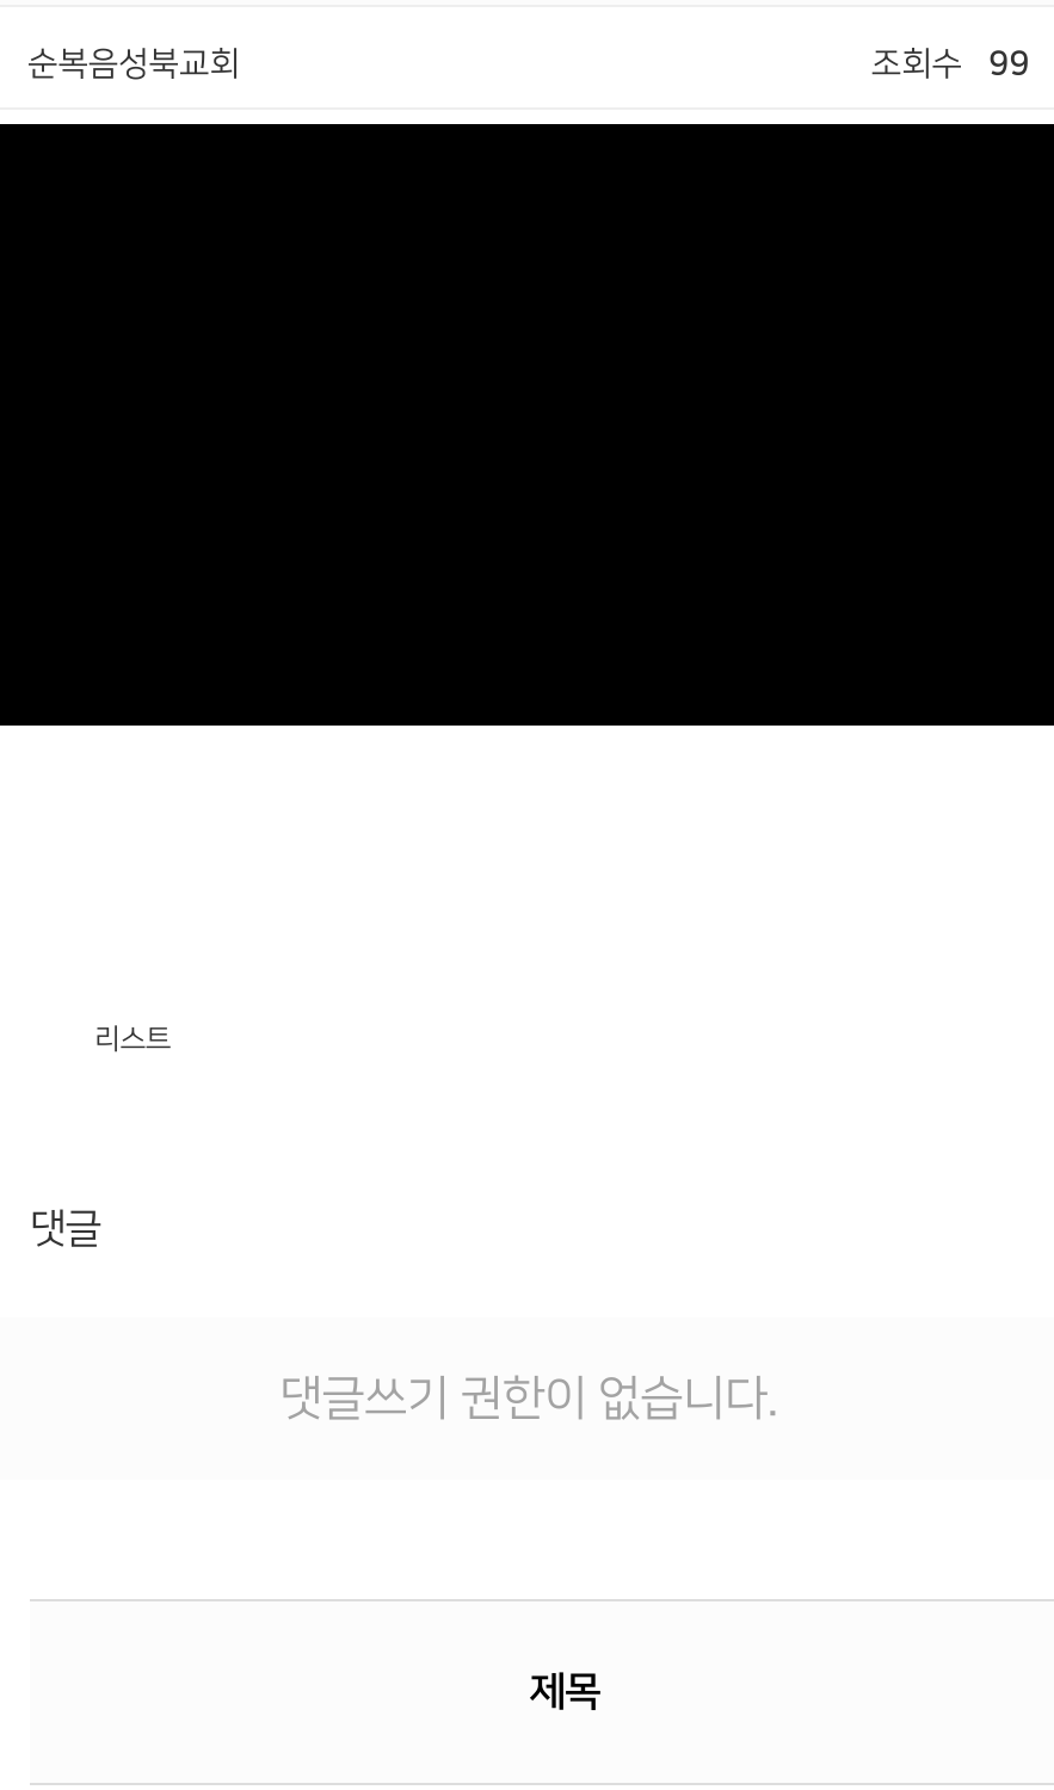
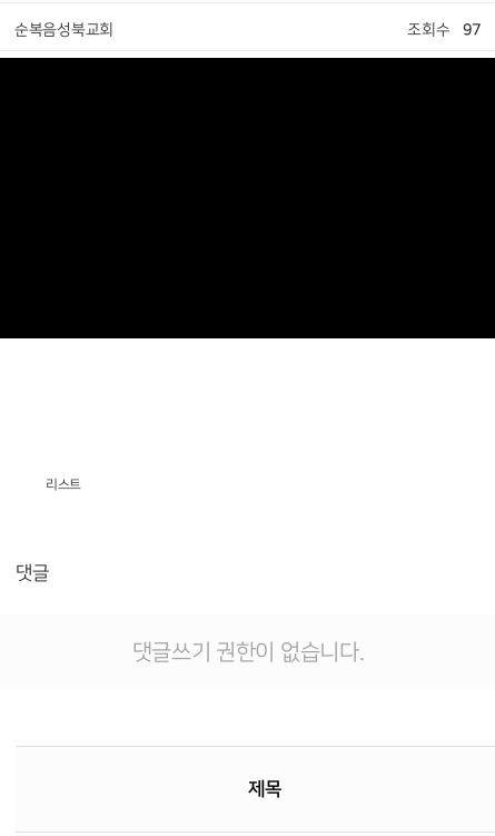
- 조회수 99
+ 조회수 97
